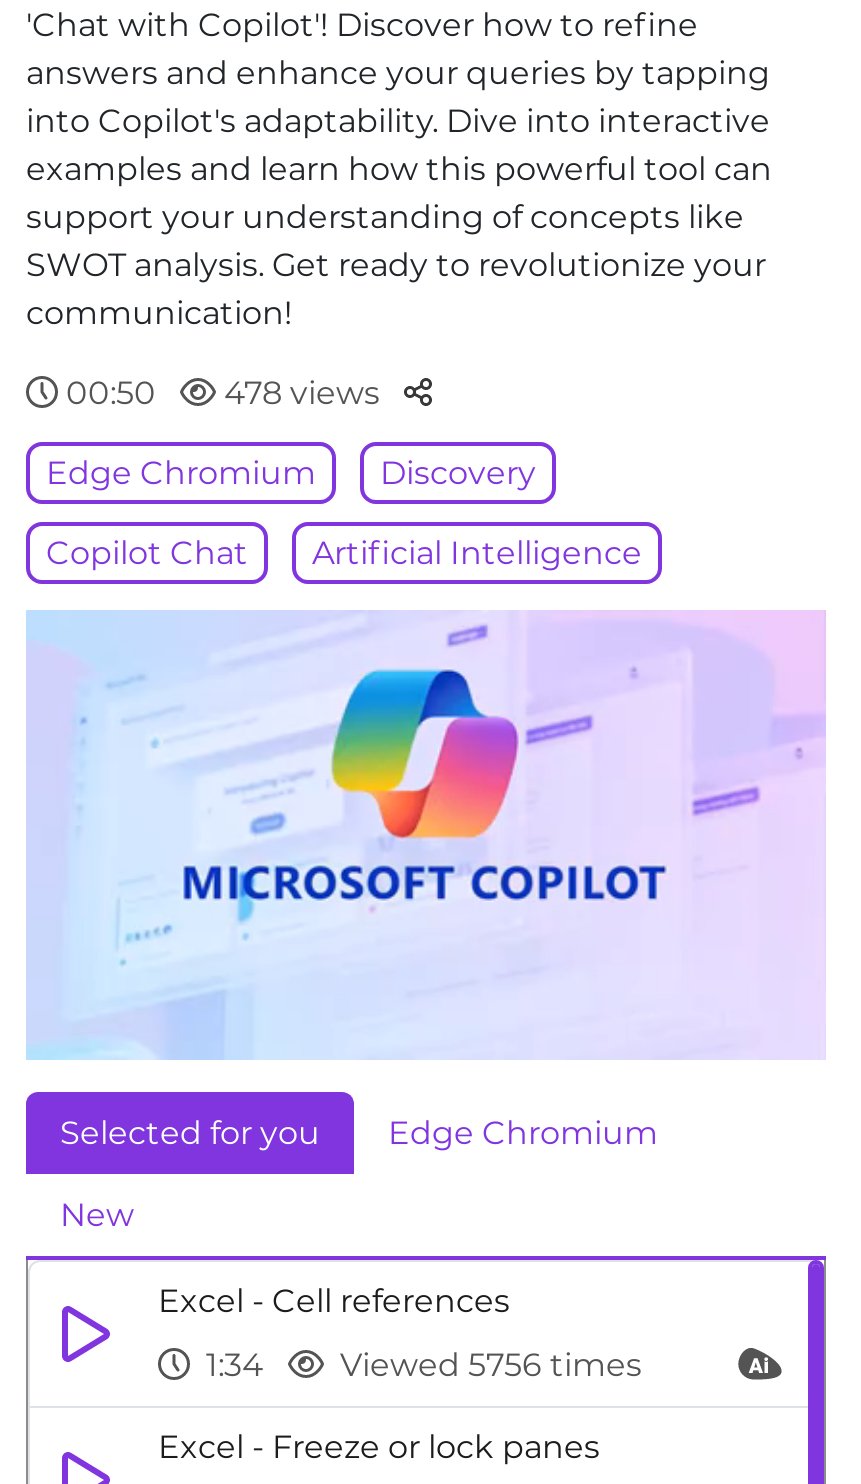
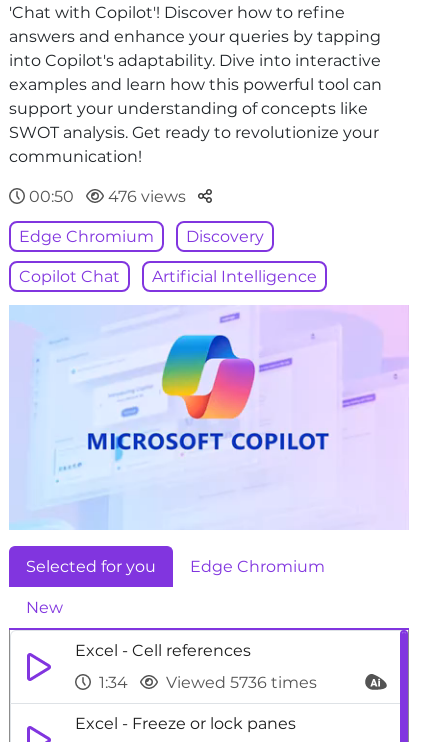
- 478 views
+ 476 views

- 1:34 Viewed 5756 times
+ 1:34 Viewed 5736 times
